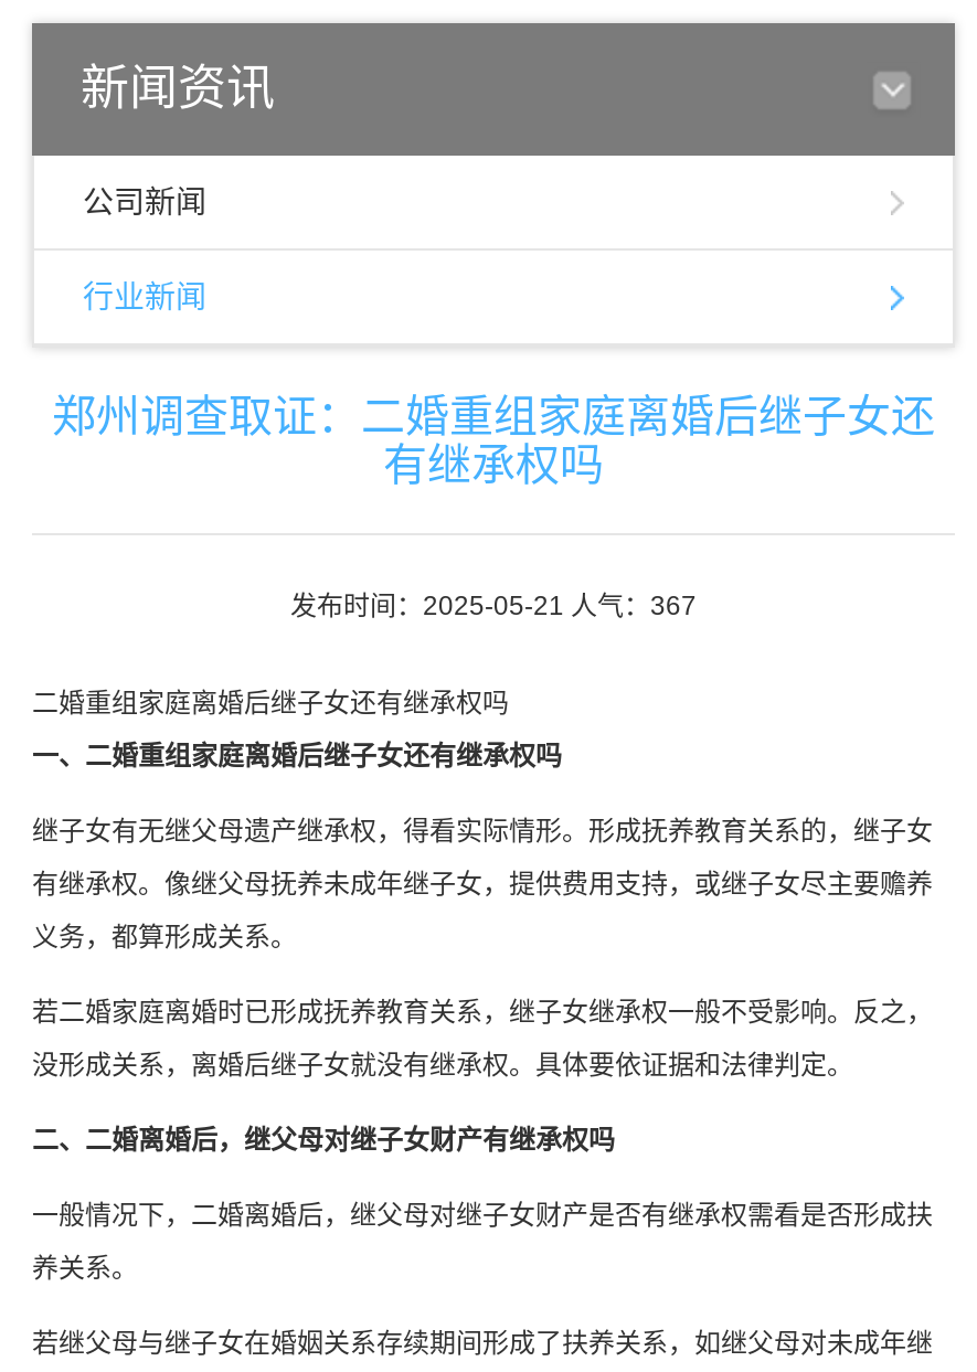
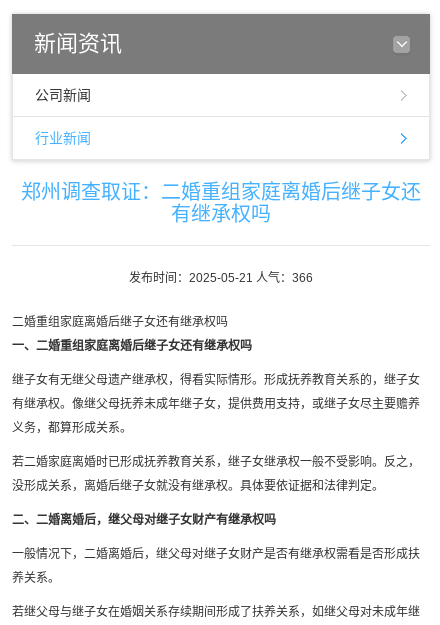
- 发布时间：2025-05-21 人气：367
+ 发布时间：2025-05-21 人气：366
